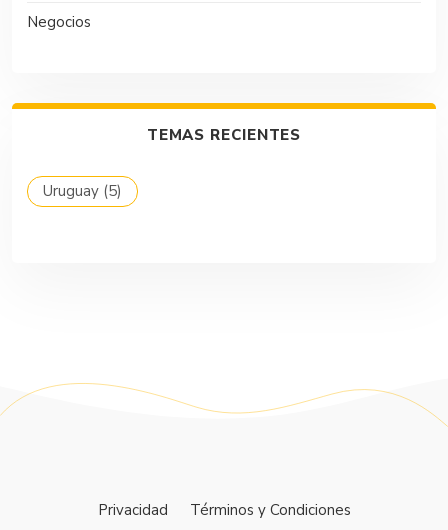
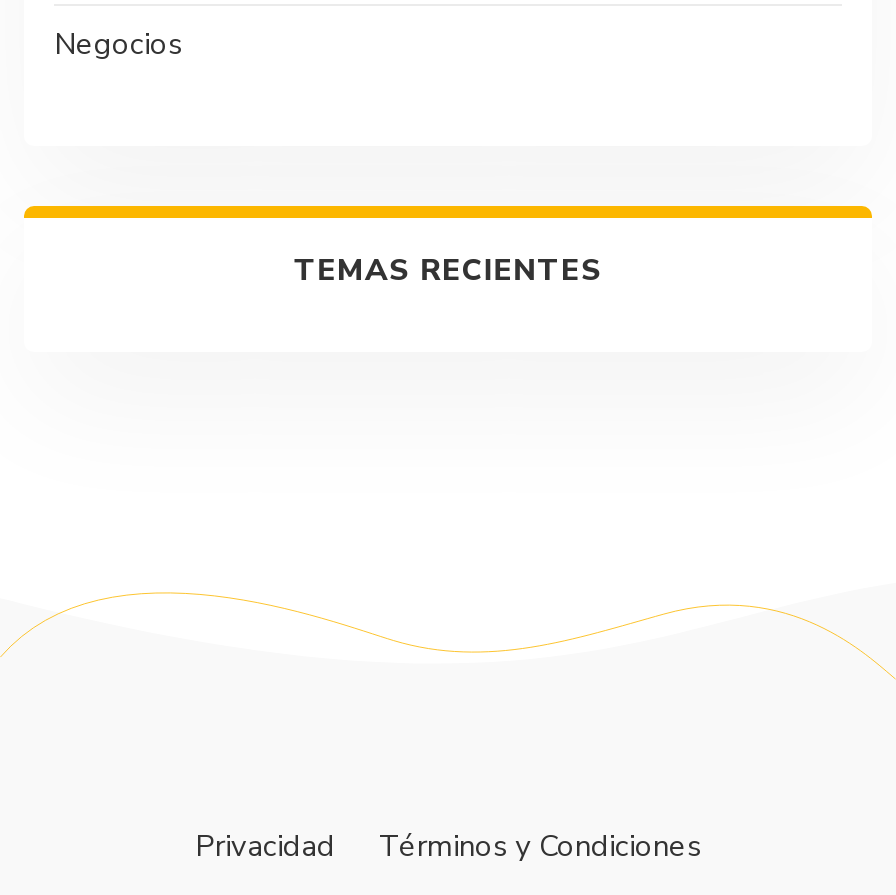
- Uruguay (5)
